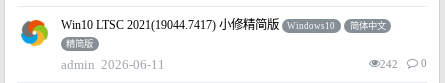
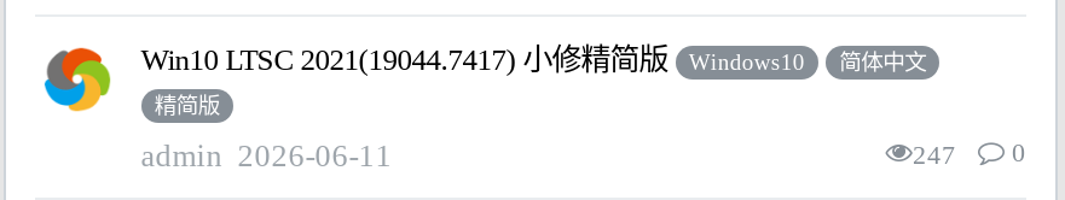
- 242 0
+ 247 0
